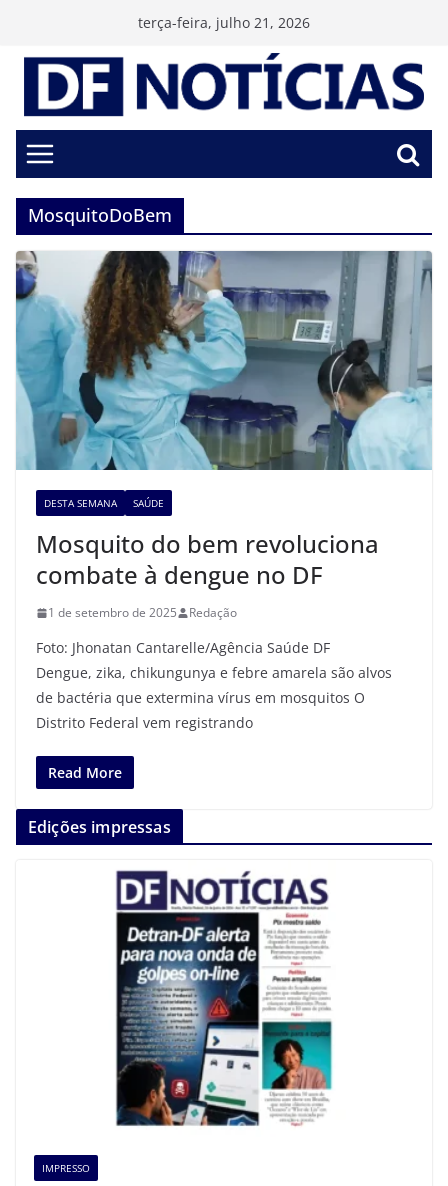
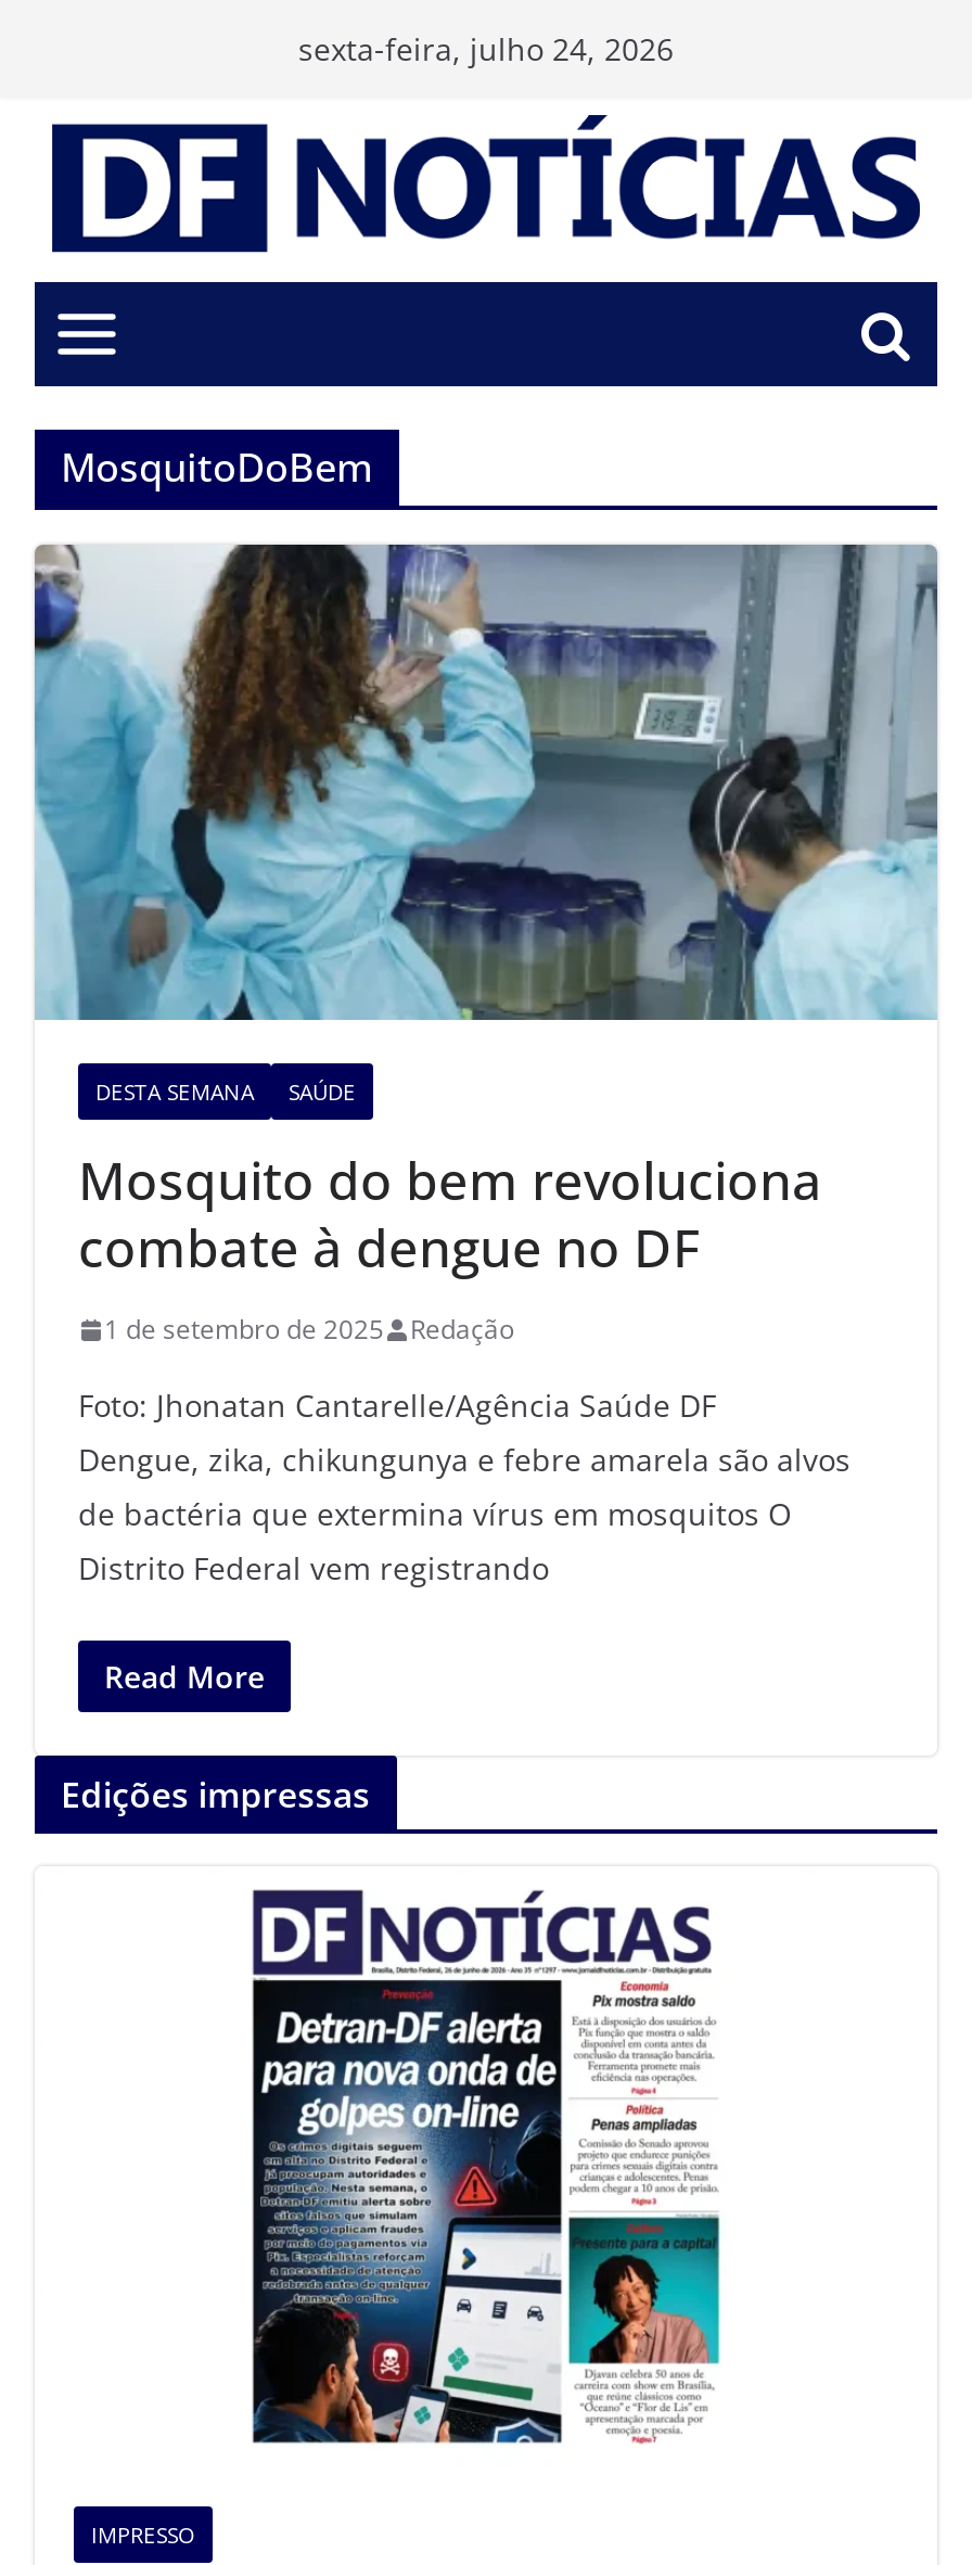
- terça-feira, julho 21, 2026
+ sexta-feira, julho 24, 2026
